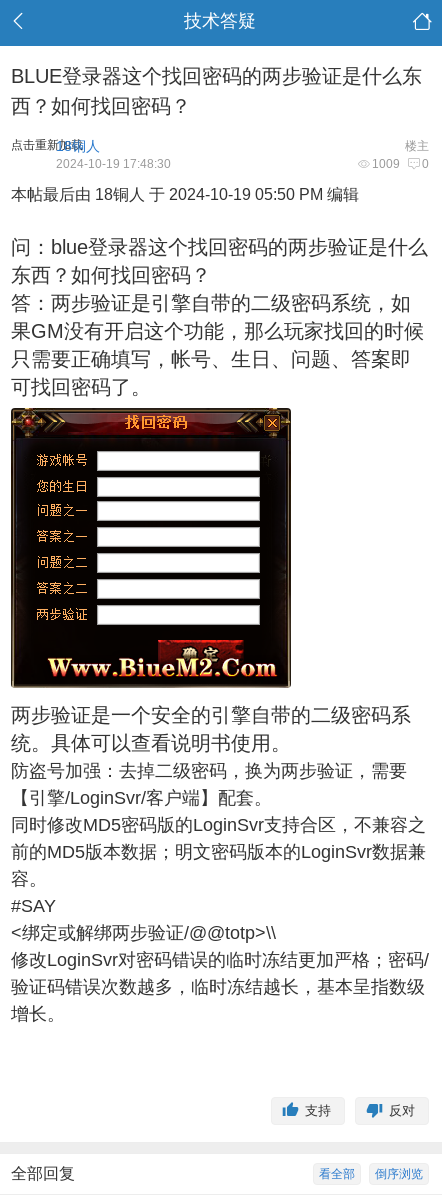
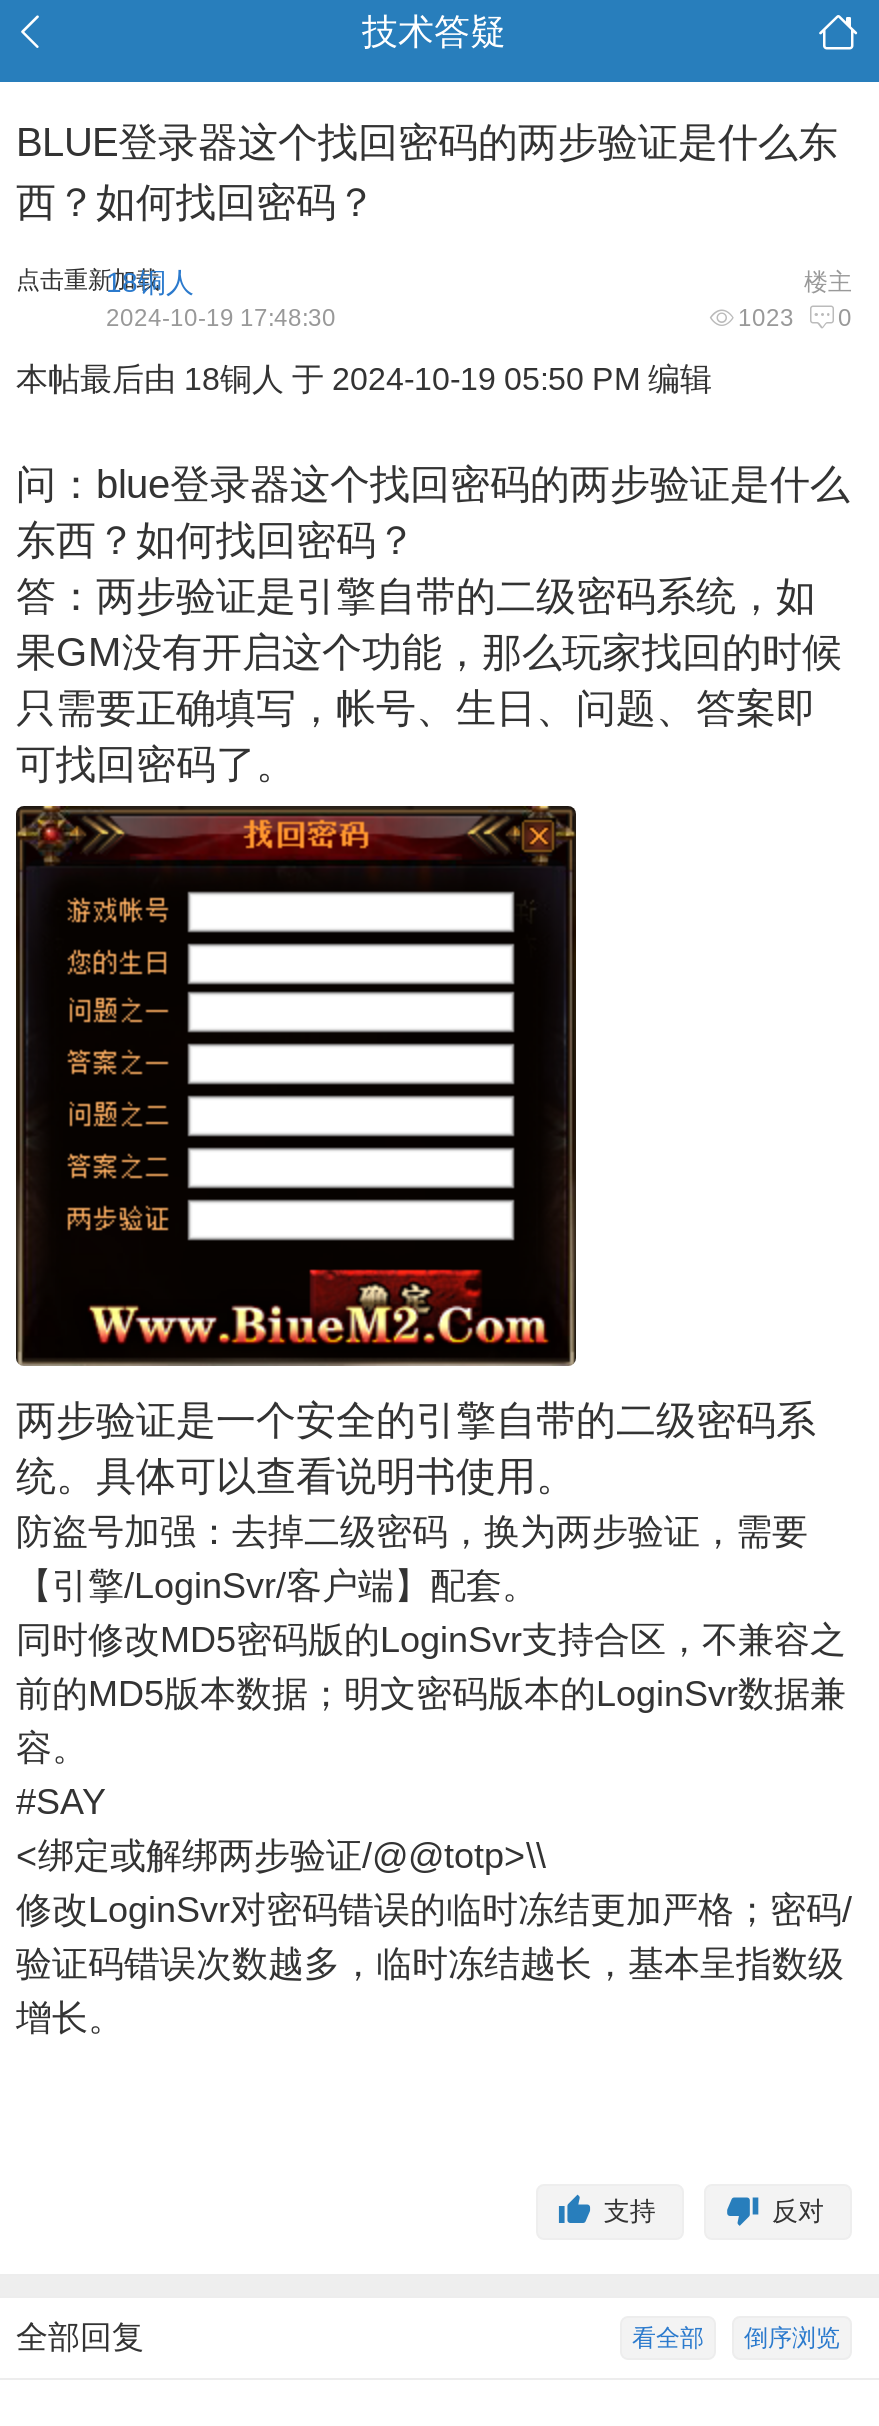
- 1009 0
+ 1023 0
